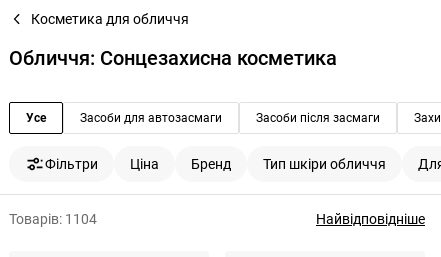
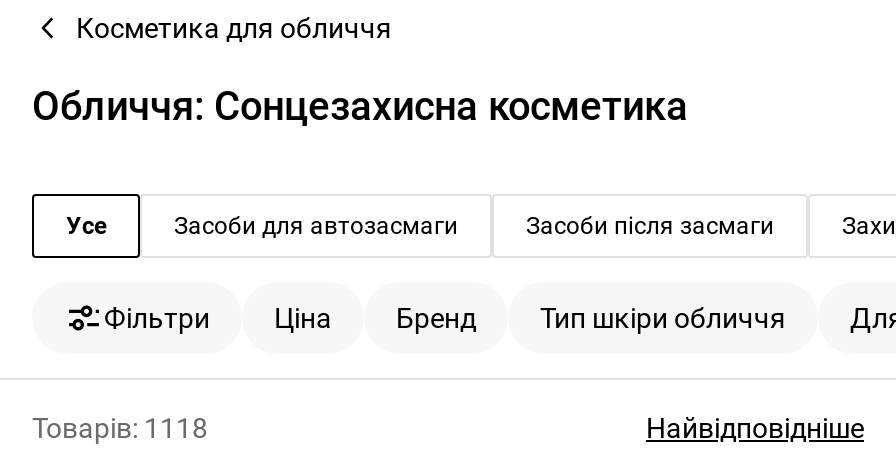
- Товарів: 1104
+ Товарів: 1118
